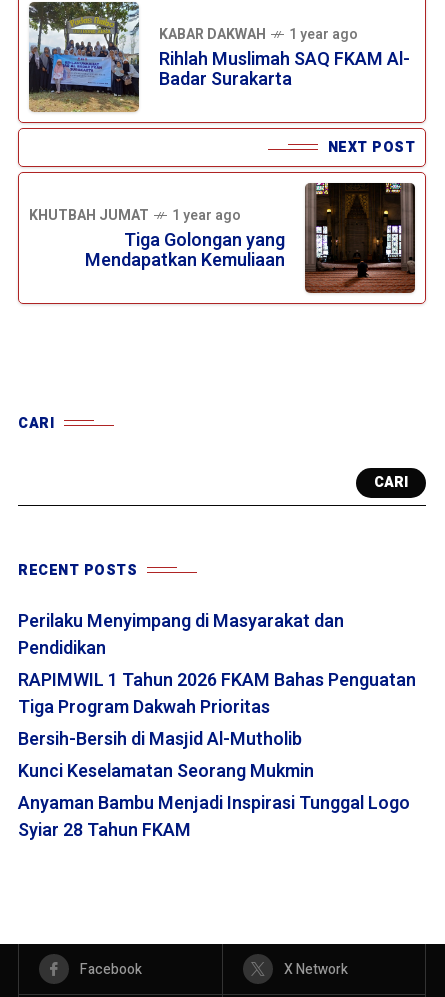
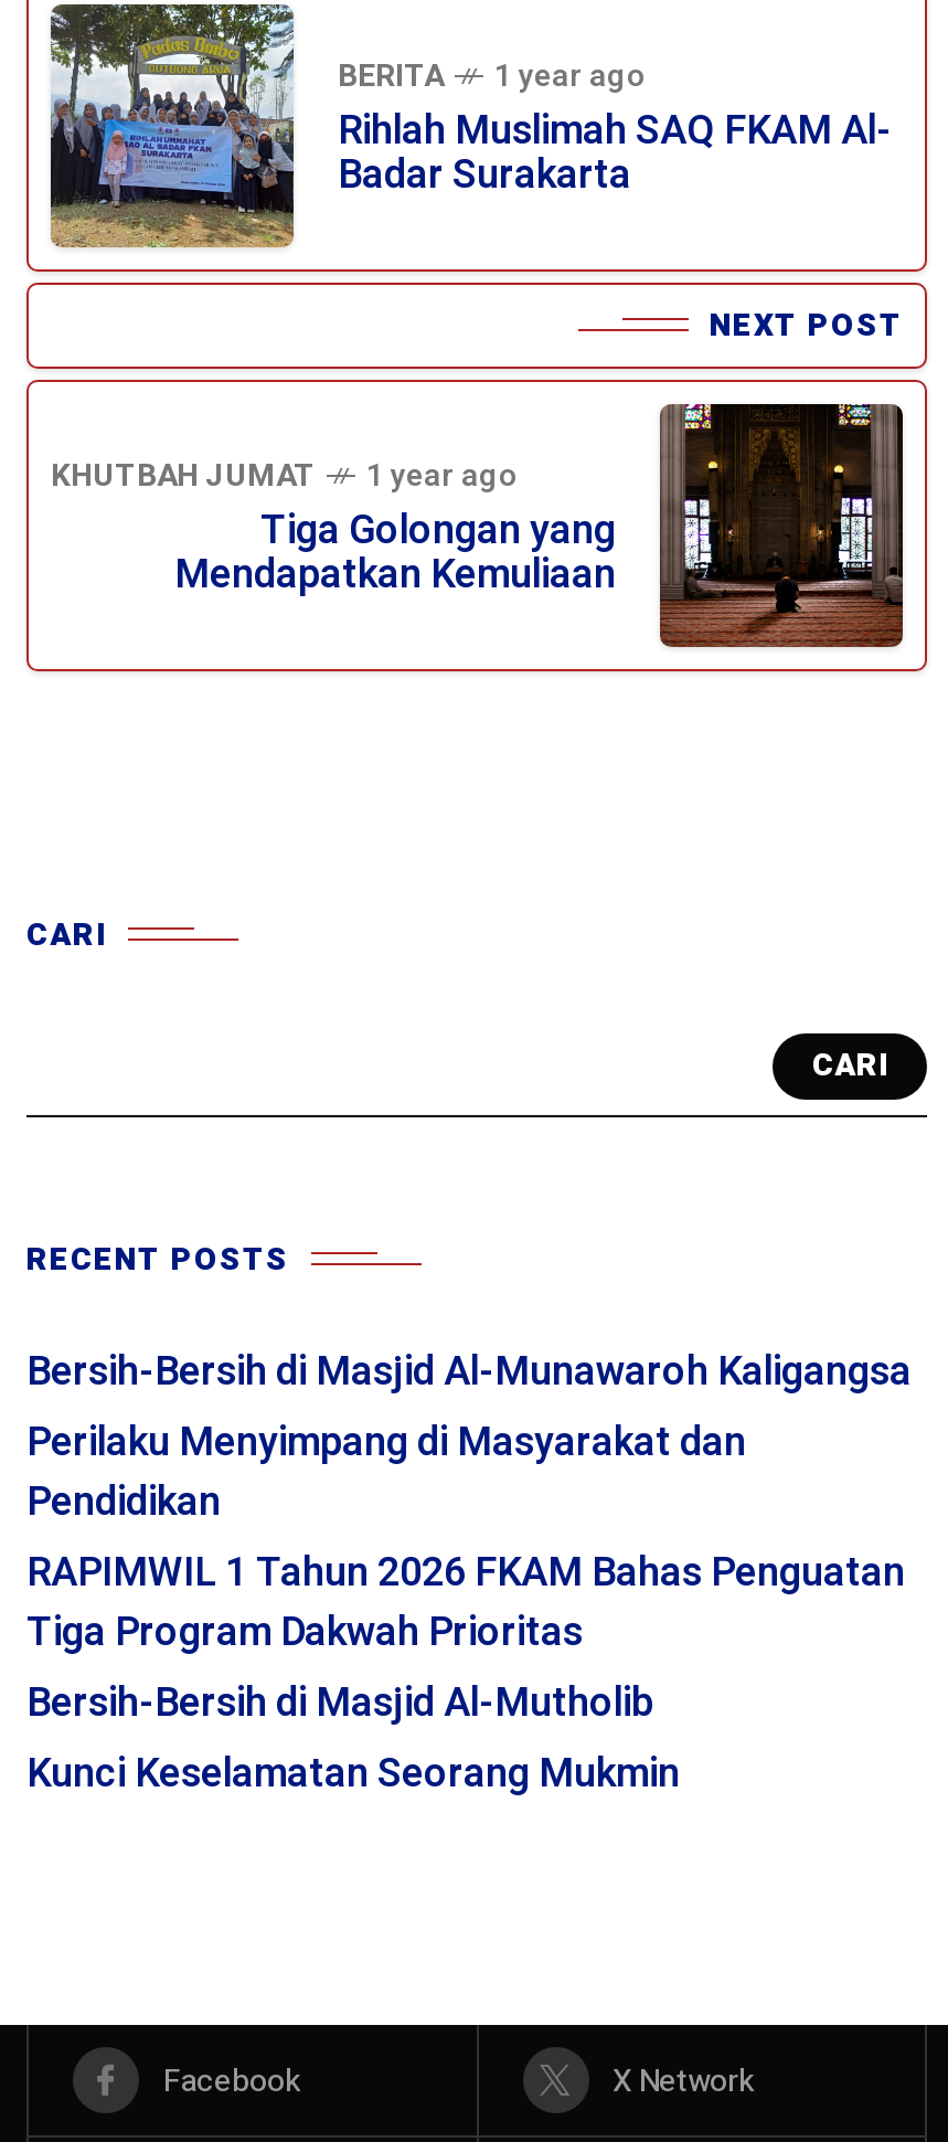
- KABAR DAKWAH
+ BERITA

+ Bersih-Bersih di Masjid Al-Munawaroh Kaligangsa

moved down: Perilaku Menyimpang di Masyarakat dan | Pendidikan | RAPIMWIL 1 Tahun 2026 FKAM Bahas Penguatan | Tiga Program Dakwah Prioritas | Bersih-Bersih di Masjid Al-Mutholib | Kunci Keselamatan Seorang Mukmin

- Anyaman Bambu Menjadi Inspirasi Tunggal Logo
- Syiar 28 Tahun FKAM
